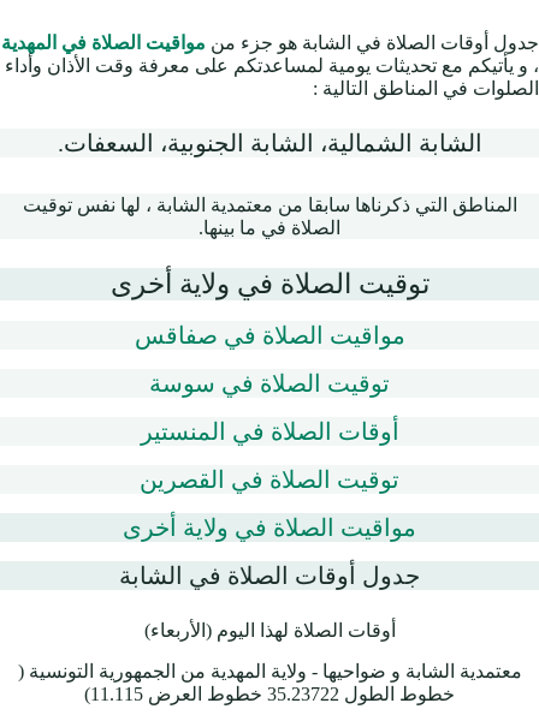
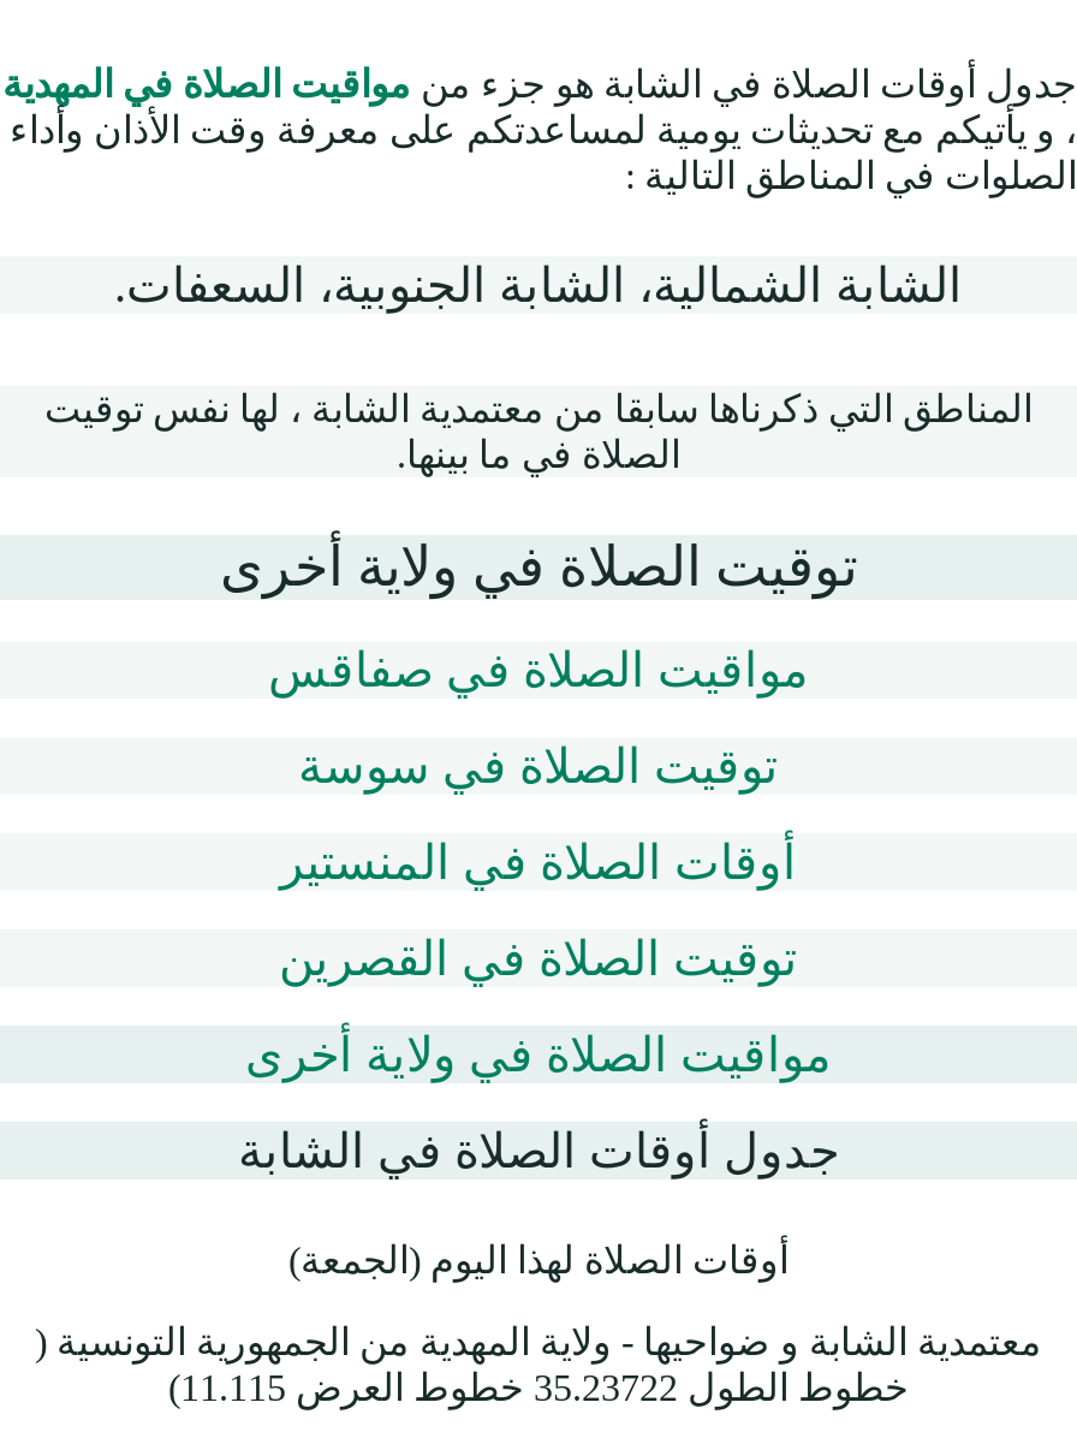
- أوقات الصلاة لهذا اليوم (الأربعاء)
+ أوقات الصلاة لهذا اليوم (الجمعة)
